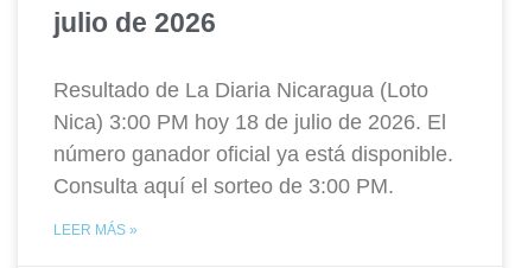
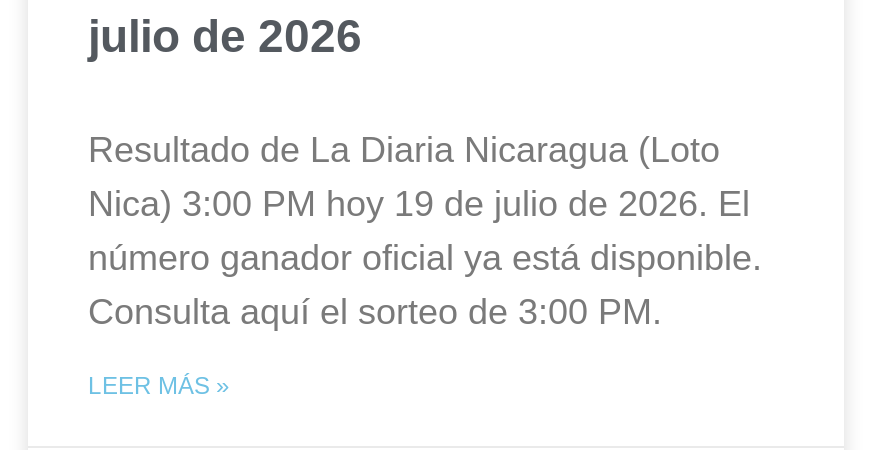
- Nica) 3:00 PM hoy 18 de julio de 2026. El
+ Nica) 3:00 PM hoy 19 de julio de 2026. El
